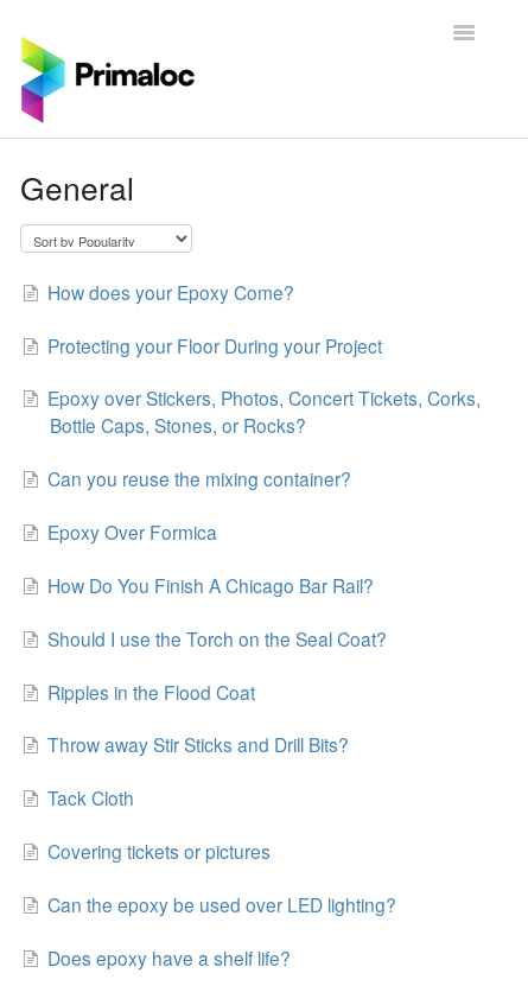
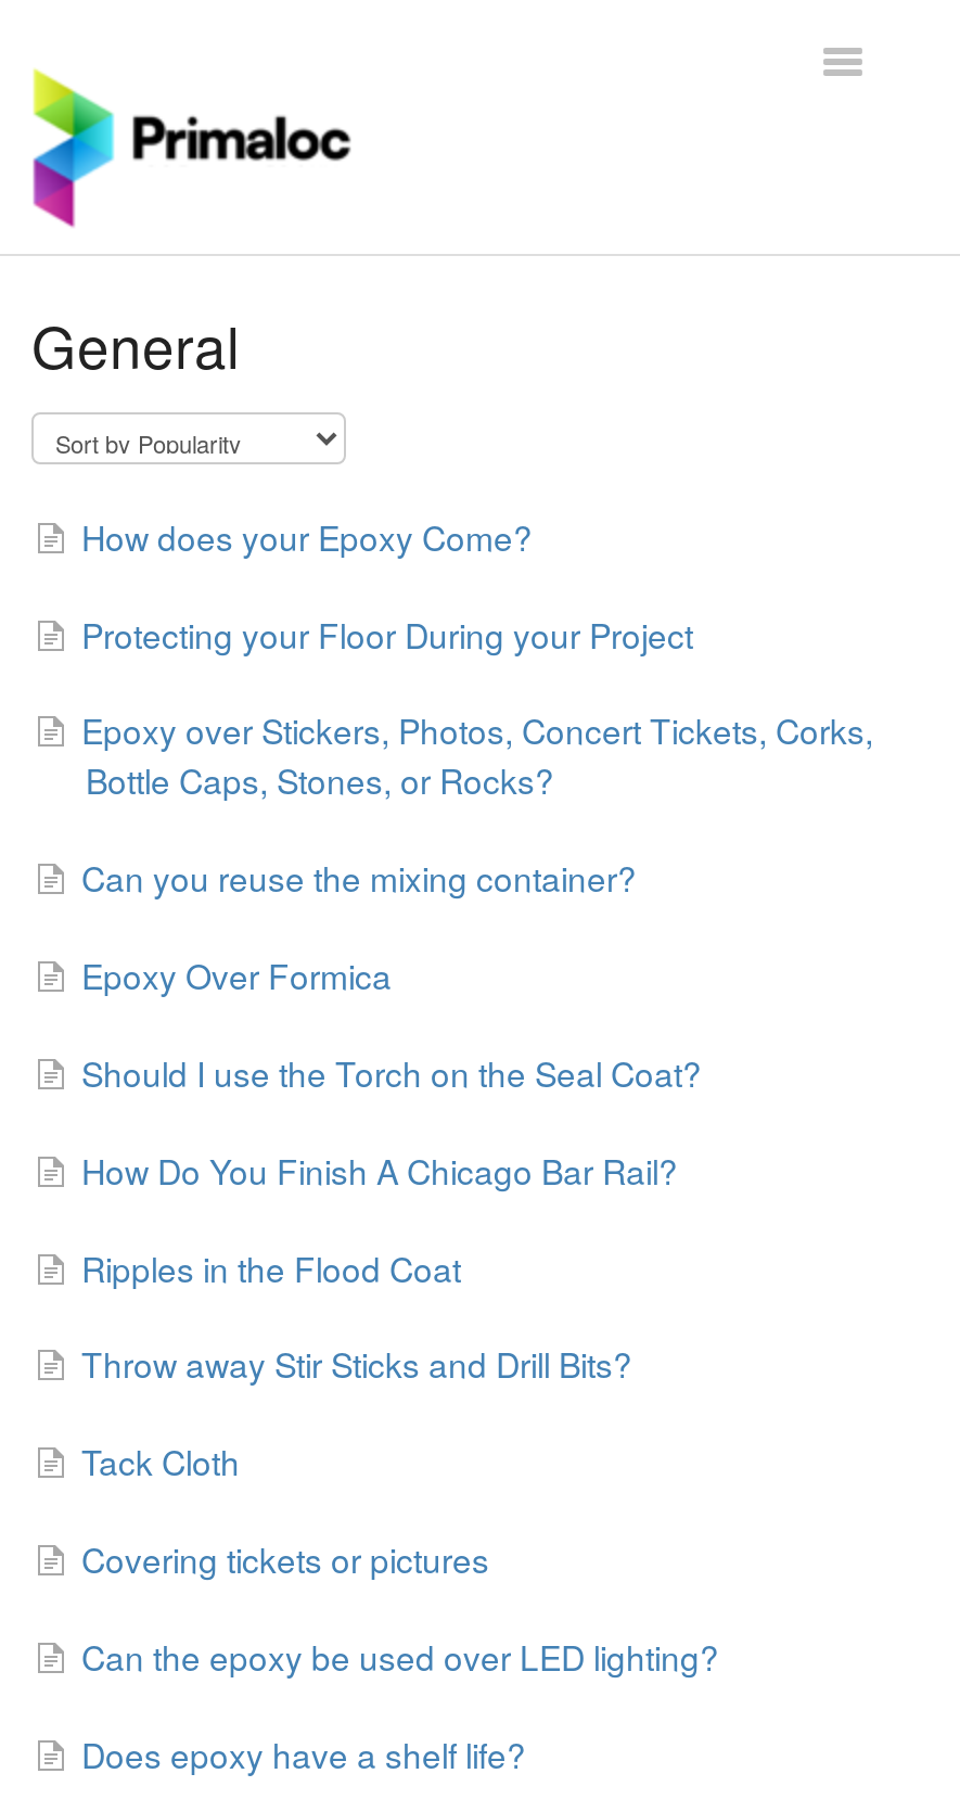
moved down: How Do You Finish A Chicago Bar Rail?

moved up: Should I use the Torch on the Seal Coat?
